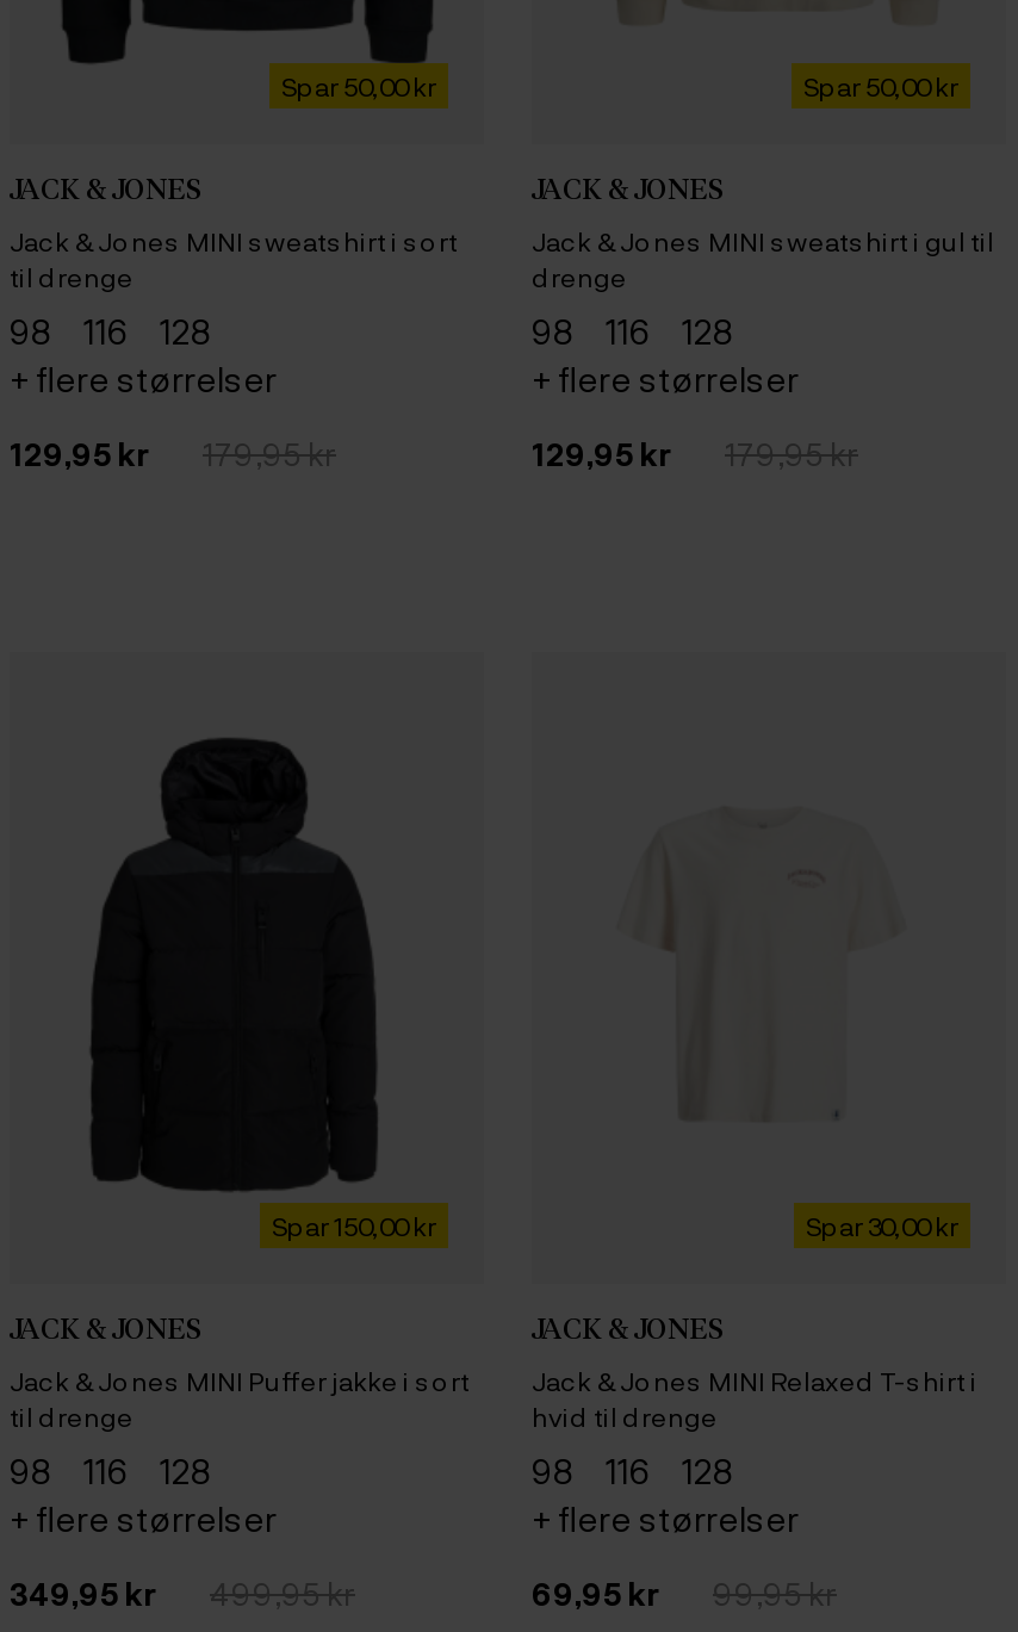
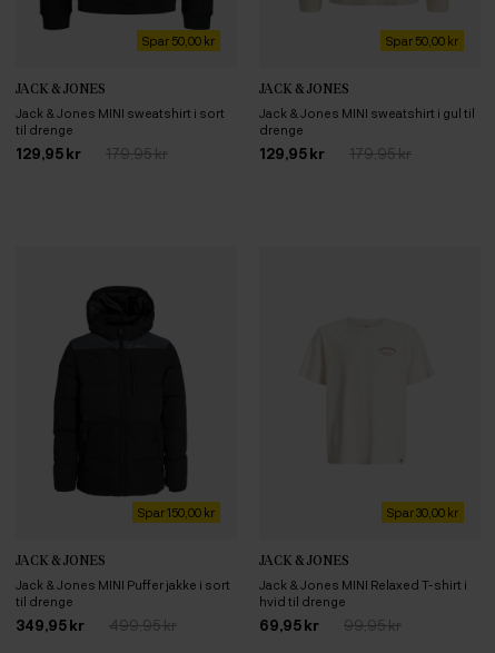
- 98
- 116
- 128
- + flere størrelser

- 98
- 116
- 128
- + flere størrelser

- 98
- 116
- 128
- + flere størrelser

- 98
- 116
- 128
- + flere størrelser
